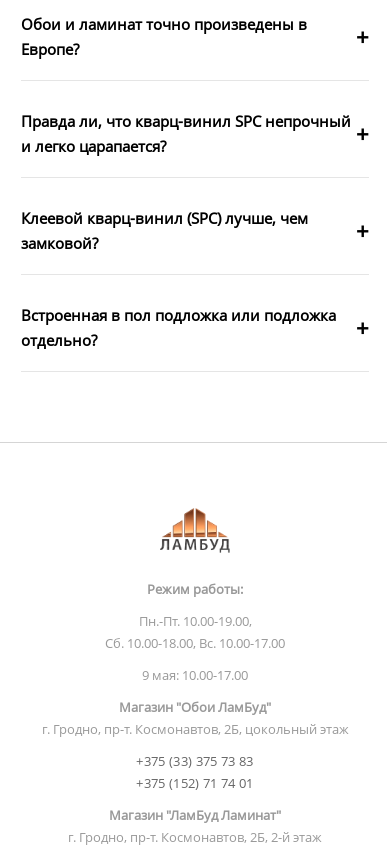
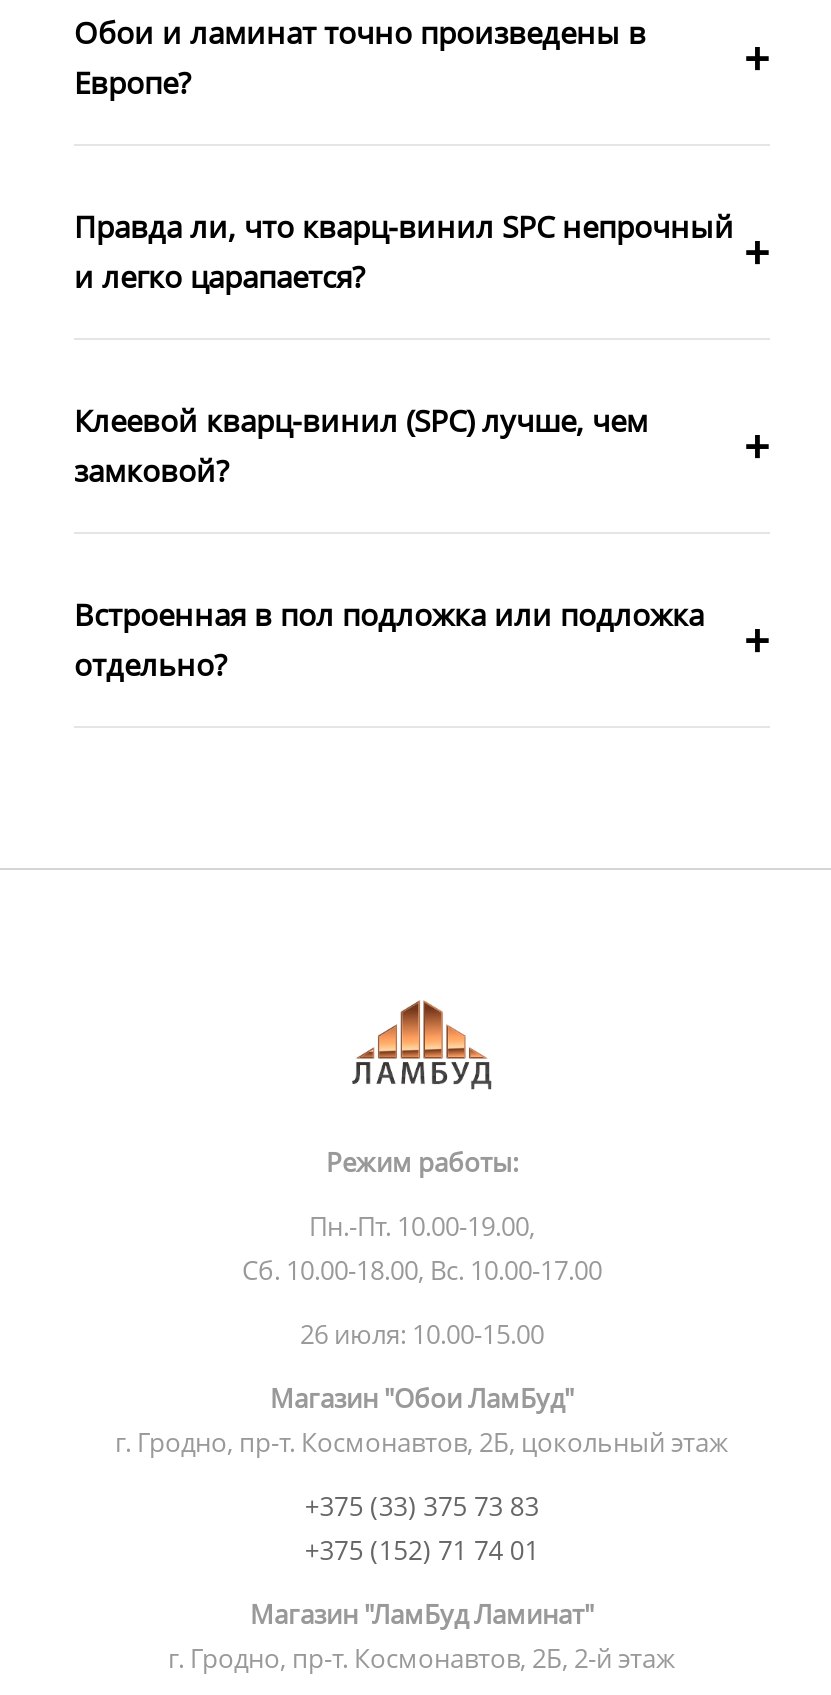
- 9 мая: 10.00-17.00
+ 26 июля: 10.00-15.00
